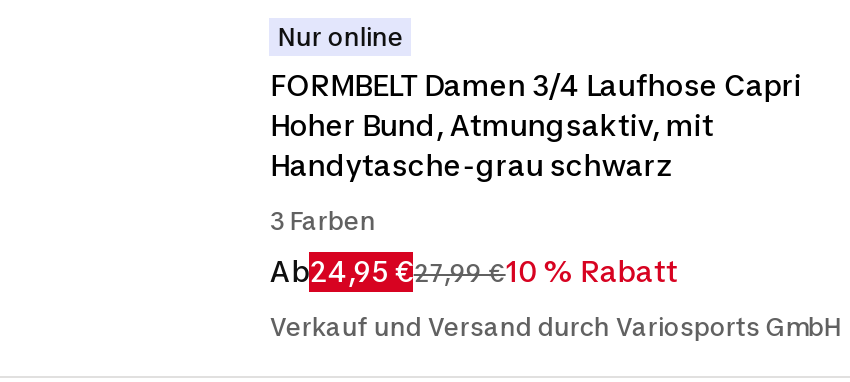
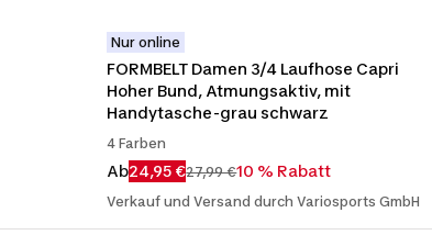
- 3 Farben
+ 4 Farben
